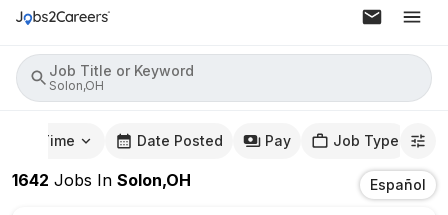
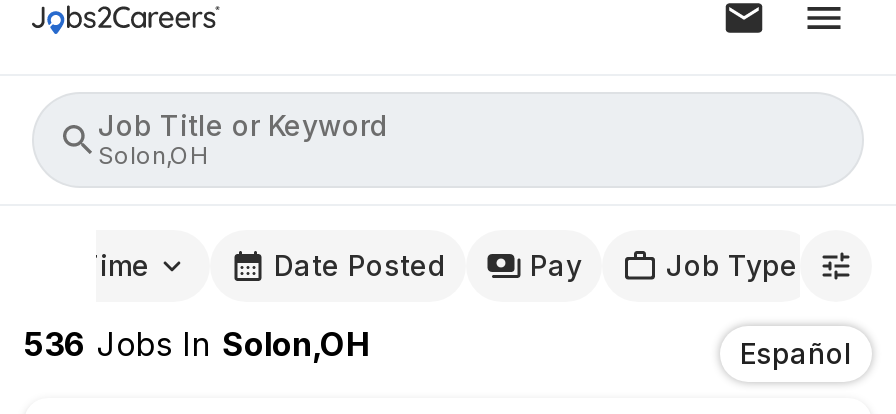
- 1642 Jobs In Solon,OH
+ 536 Jobs In Solon,OH
